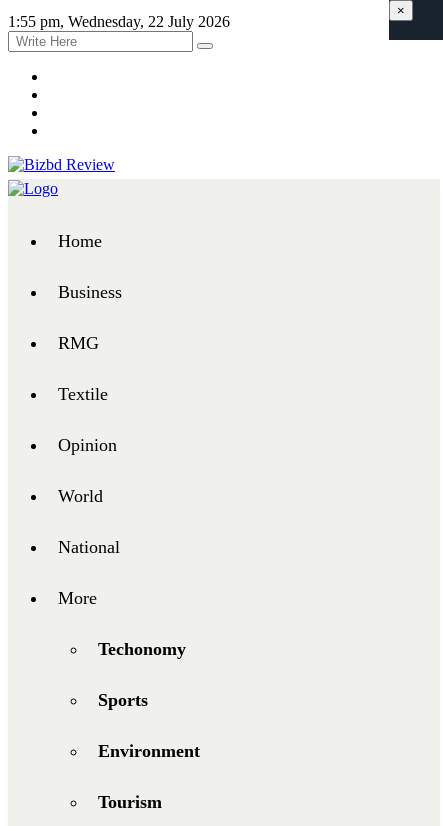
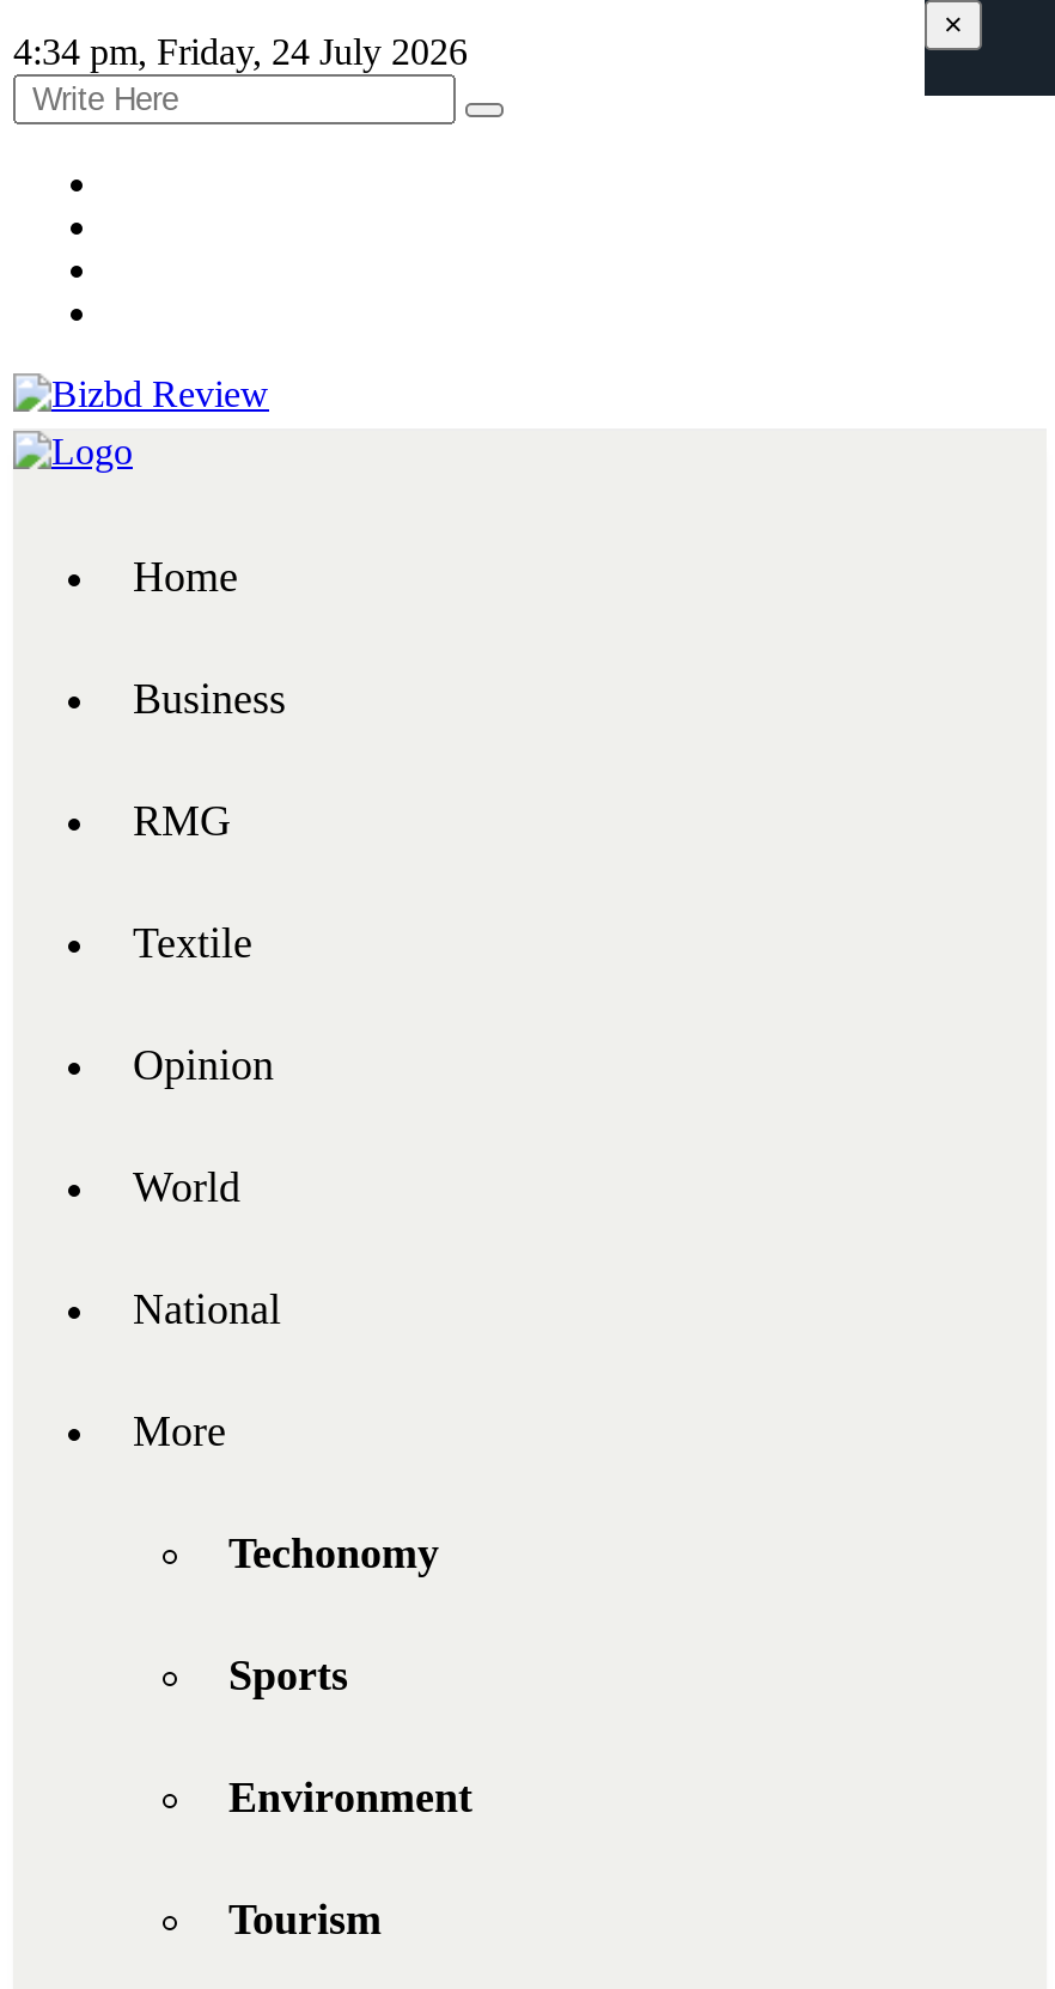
- 1:55 pm, Wednesday, 22 July 2026
+ 4:34 pm, Friday, 24 July 2026
